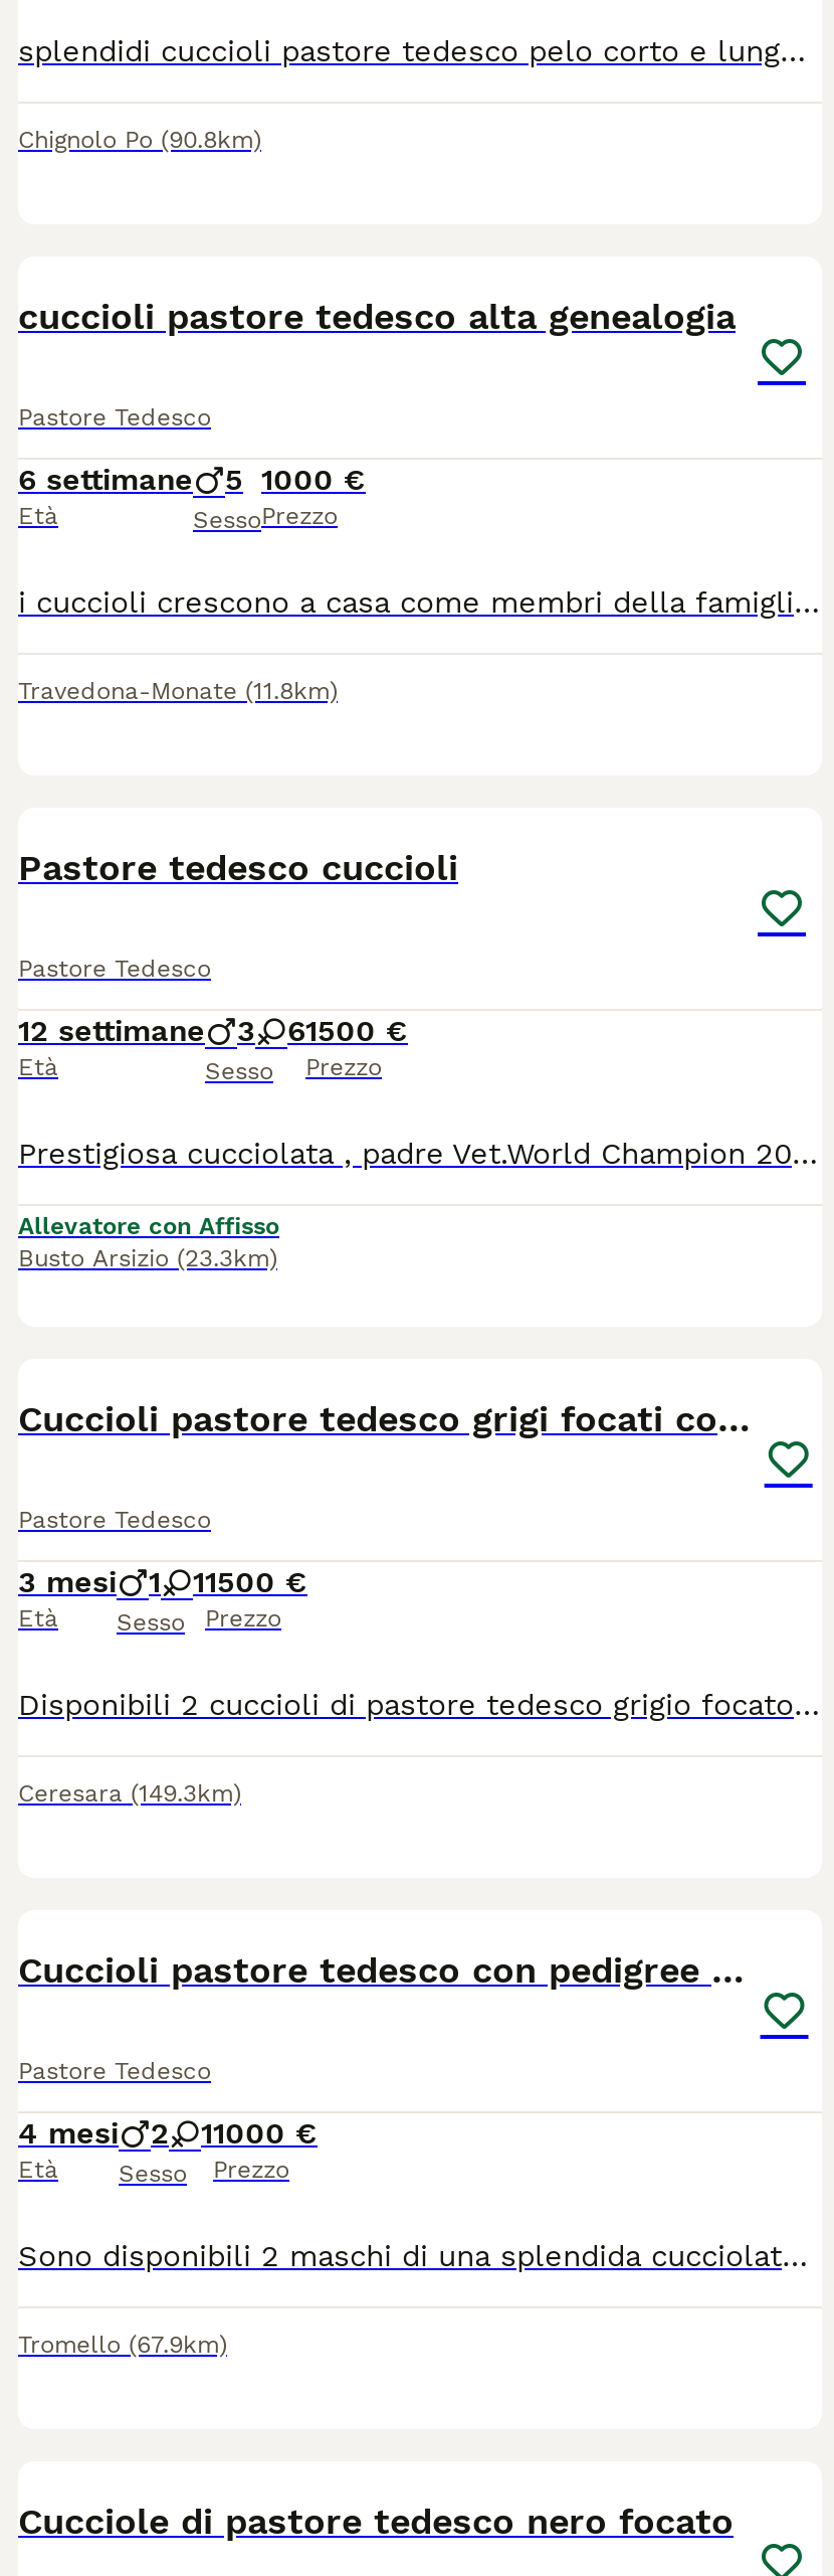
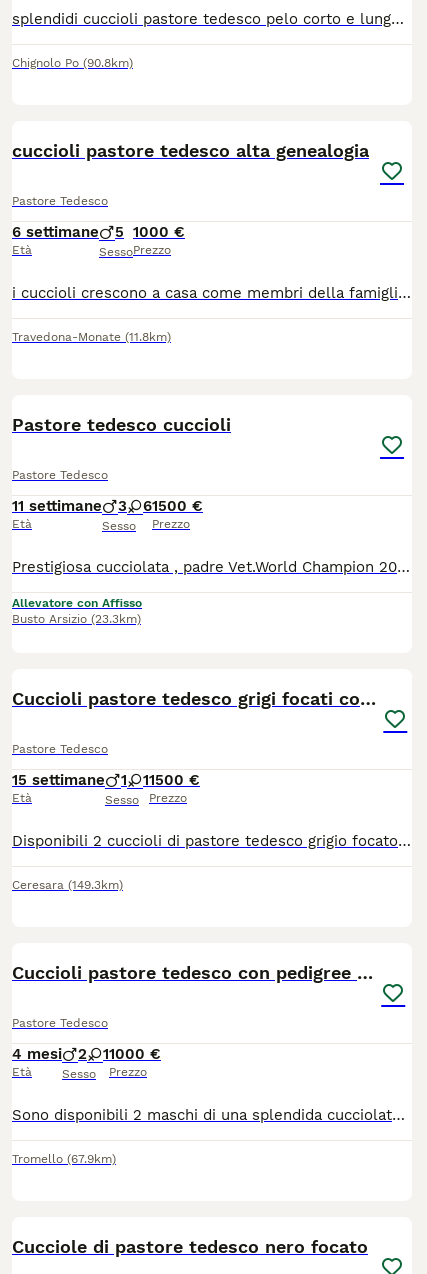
- 12 settimane 3 6 1500 €
+ 11 settimane 3 6 1500 €

- 3 mesi
+ 15 settimane
